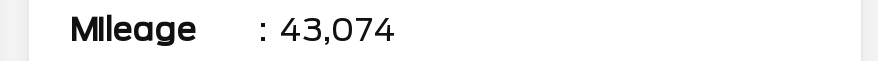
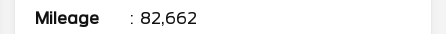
- 43,074
+ 82,662
